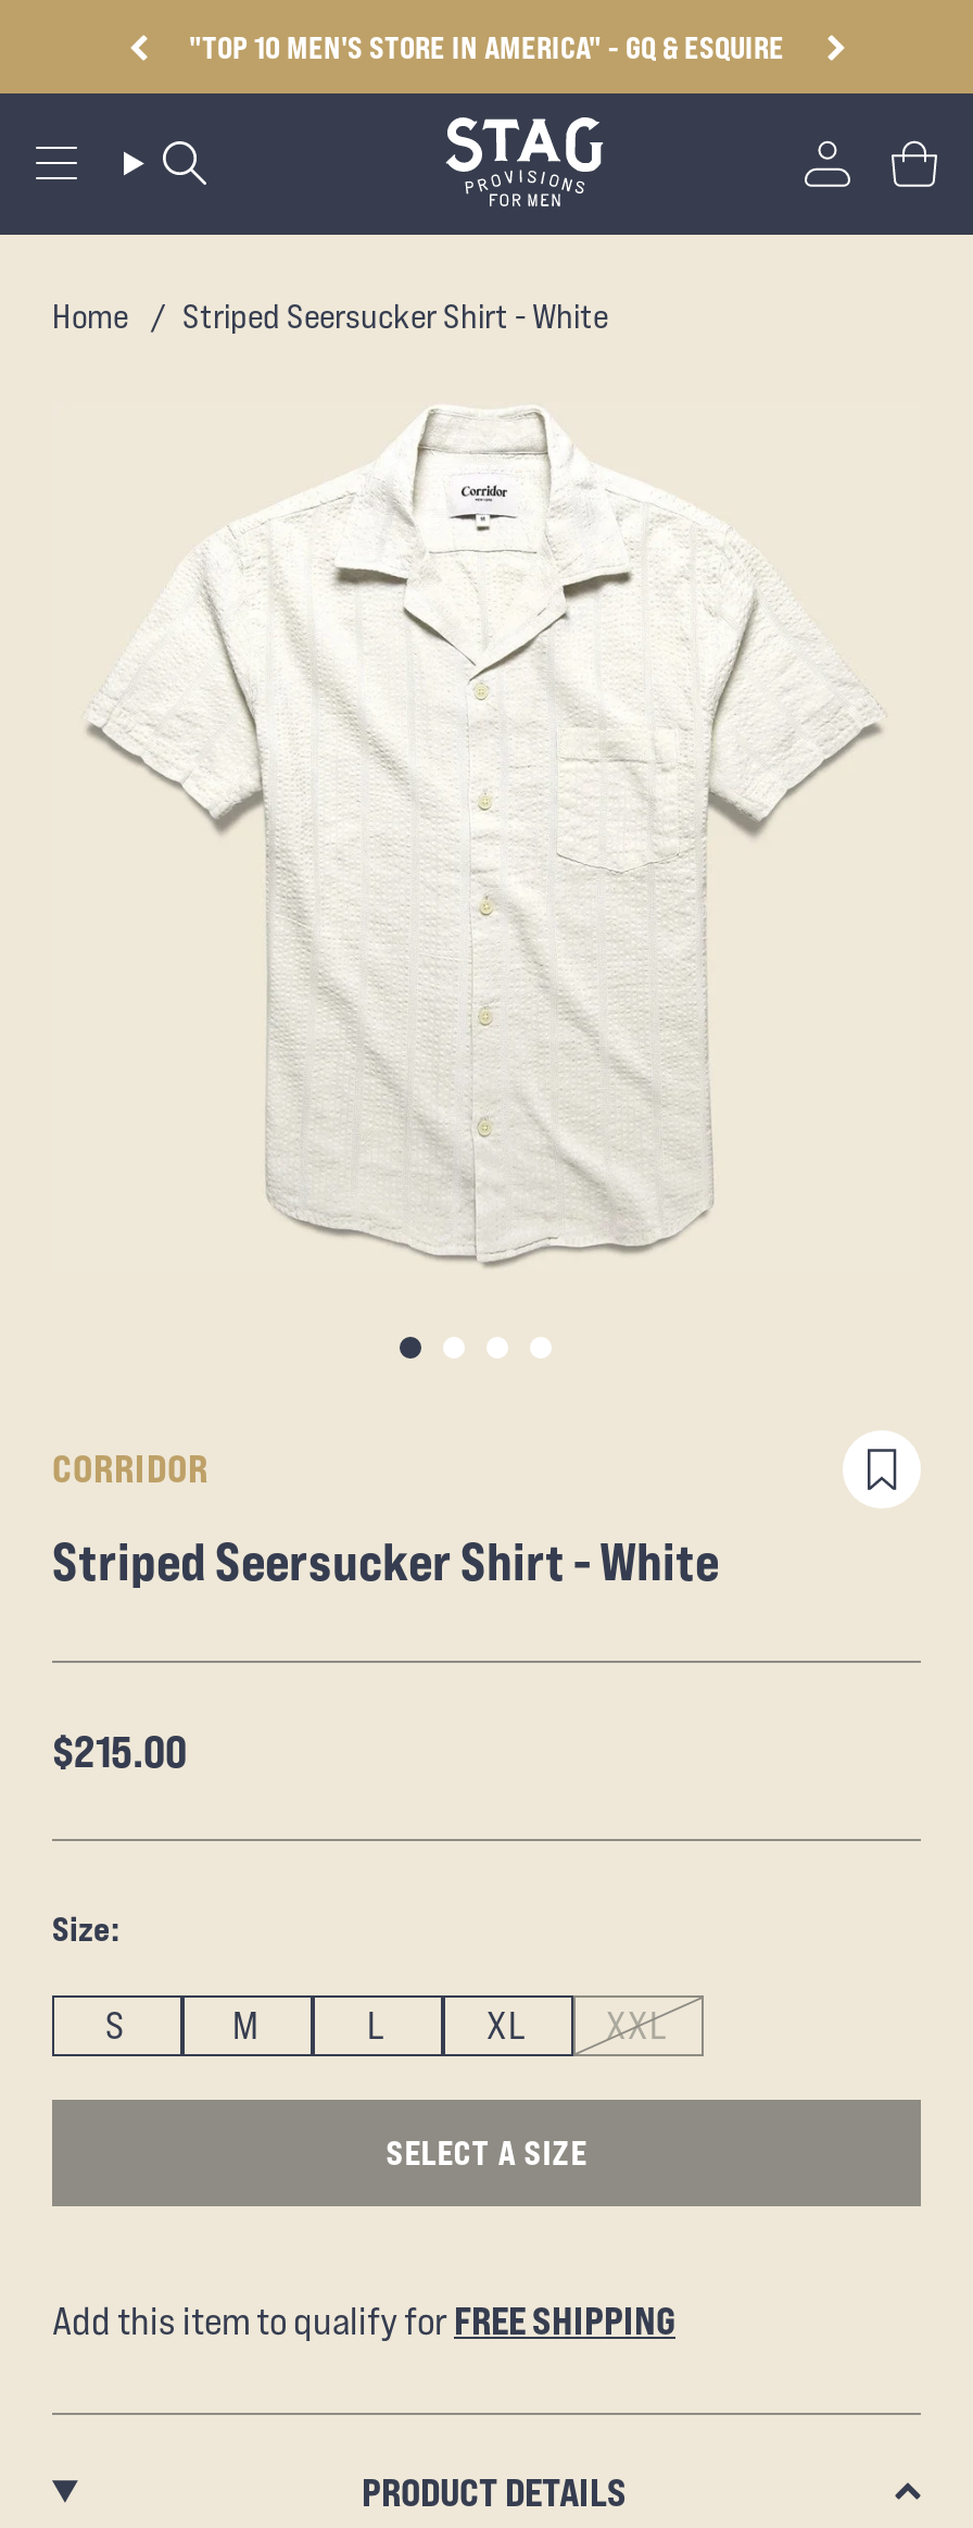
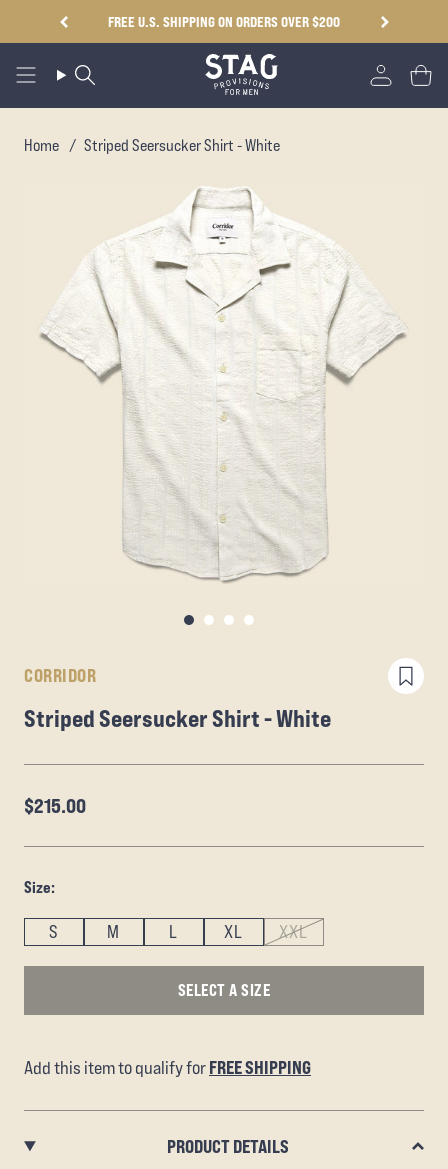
- "TOP 10 MEN'S STORE IN AMERICA" - GQ & ESQUIRE
+ FREE U.S. SHIPPING ON ORDERS OVER $200
